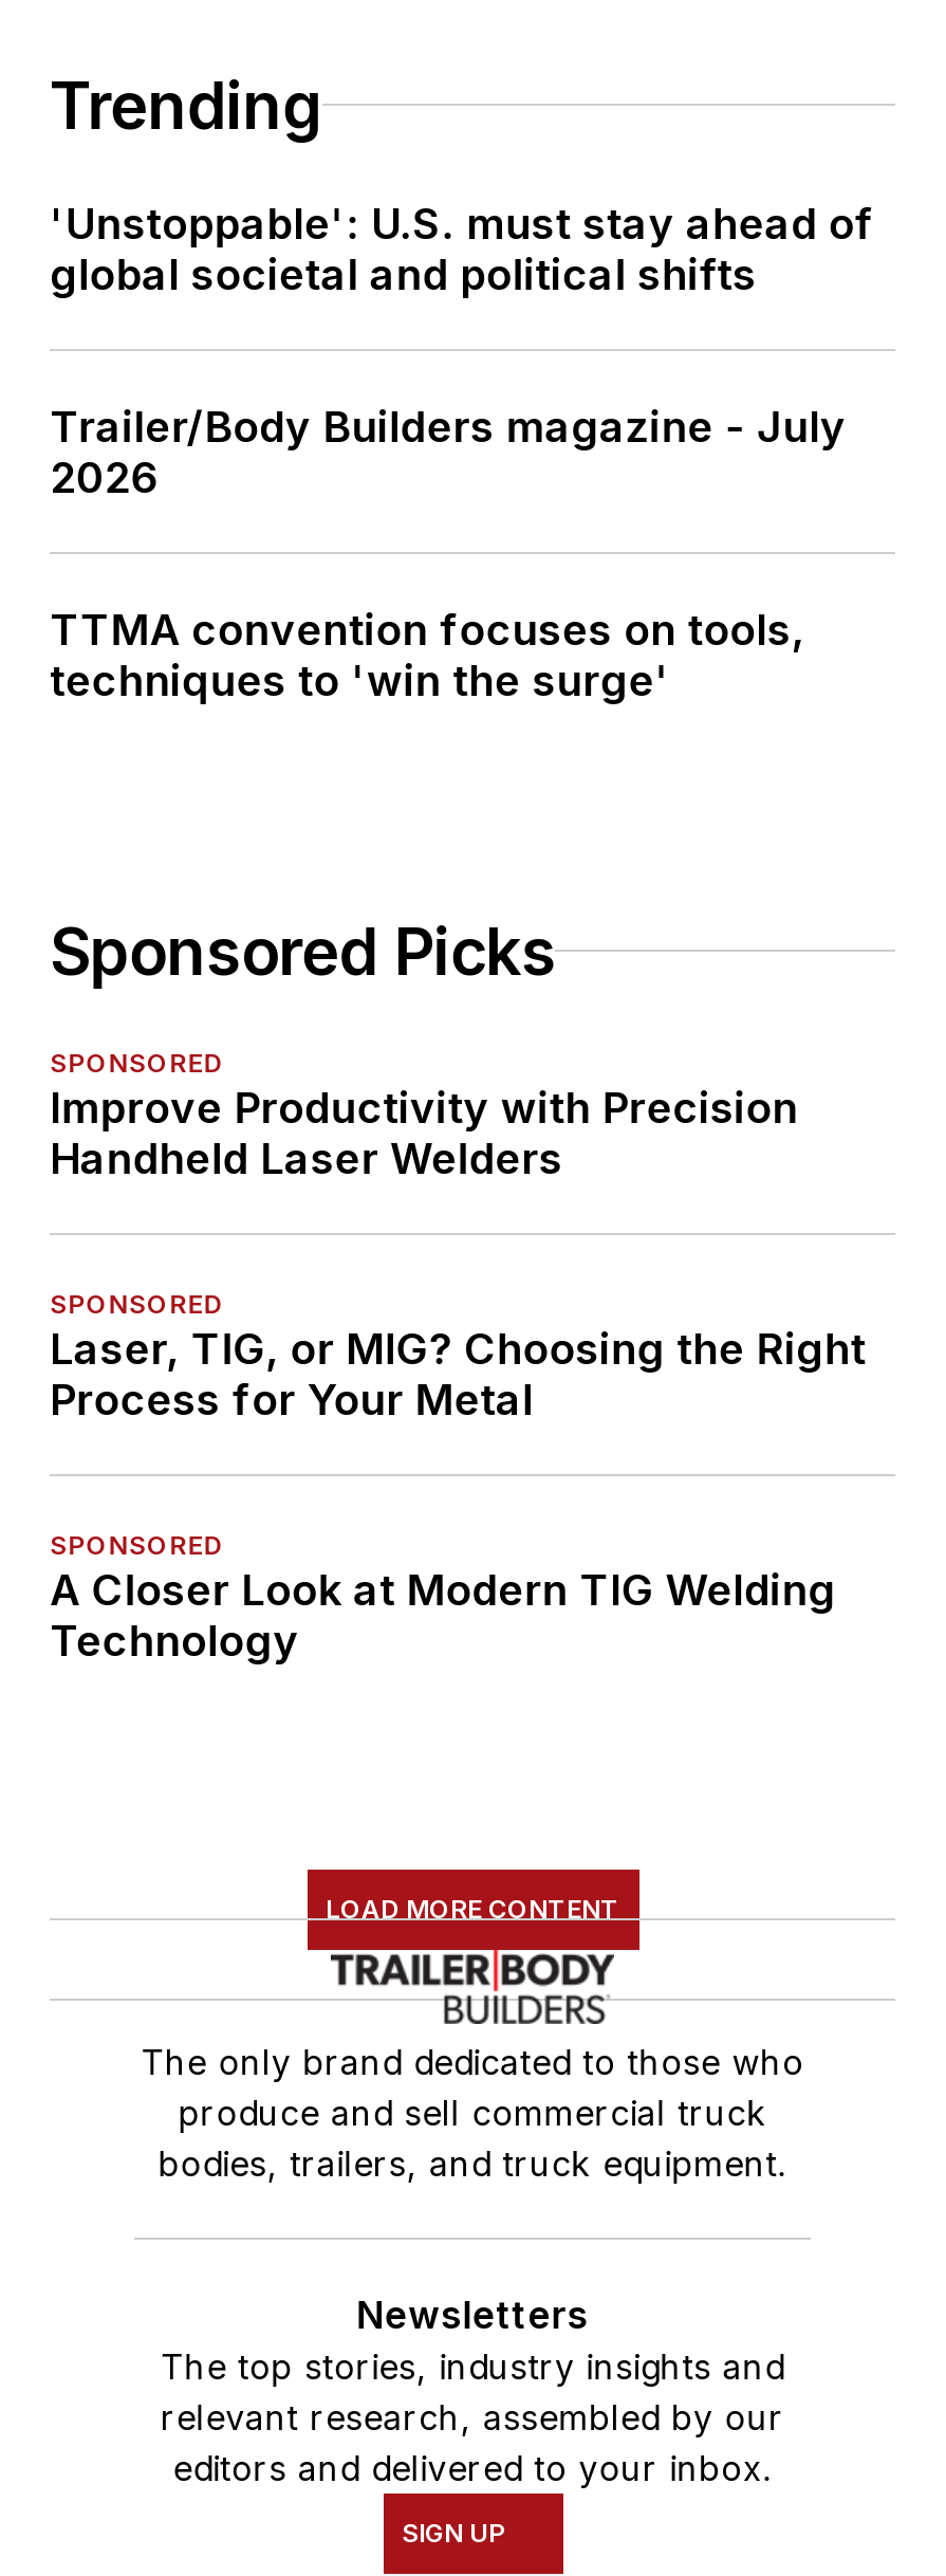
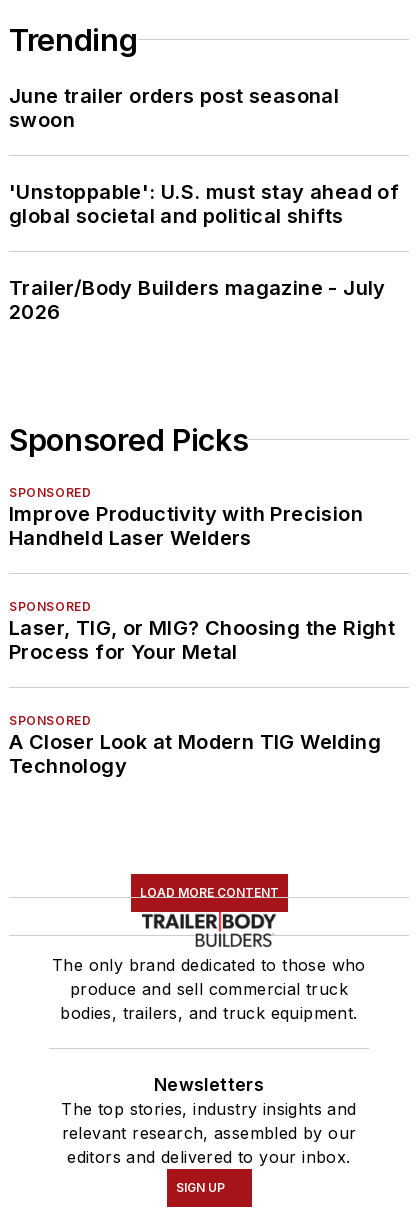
+ June trailer orders post seasonal
+ swoon

moved down: 'Unstoppable': U.S. must stay ahead of | global societal and political shifts | Trailer/Body Builders magazine - July | 2026

- TTMA convention focuses on tools,
- techniques to 'win the surge'
